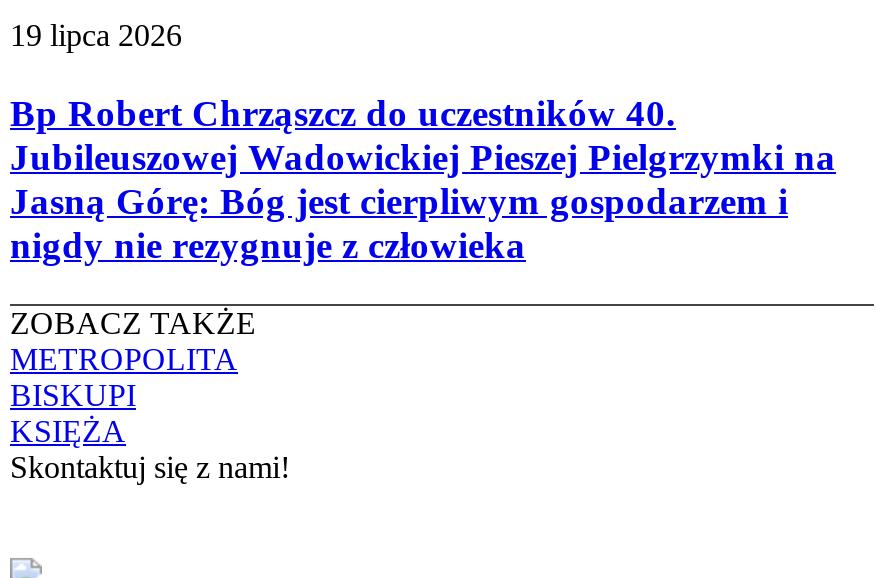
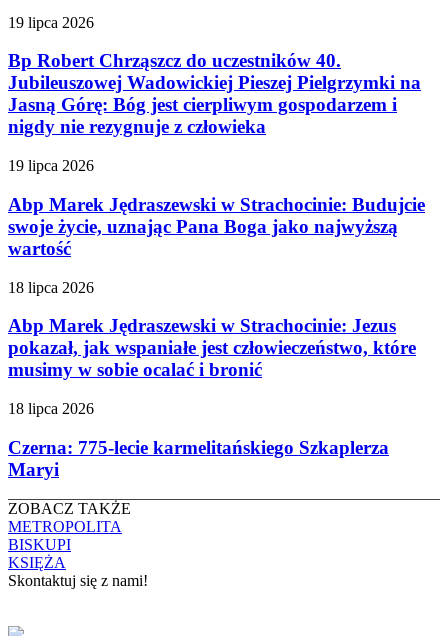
+ 19 lipca 2026
+ Abp Marek Jędraszewski w Strachocinie: Budujcie
+ swoje życie, uznając Pana Boga jako najwyższą
+ wartość
+ 18 lipca 2026
+ Abp Marek Jędraszewski w Strachocinie: Jezus
+ pokazał, jak wspaniałe jest człowieczeństwo, które
+ musimy w sobie ocalać i bronić
+ 18 lipca 2026
+ Czerna: 775-lecie karmelitańskiego Szkaplerza
+ Maryi
